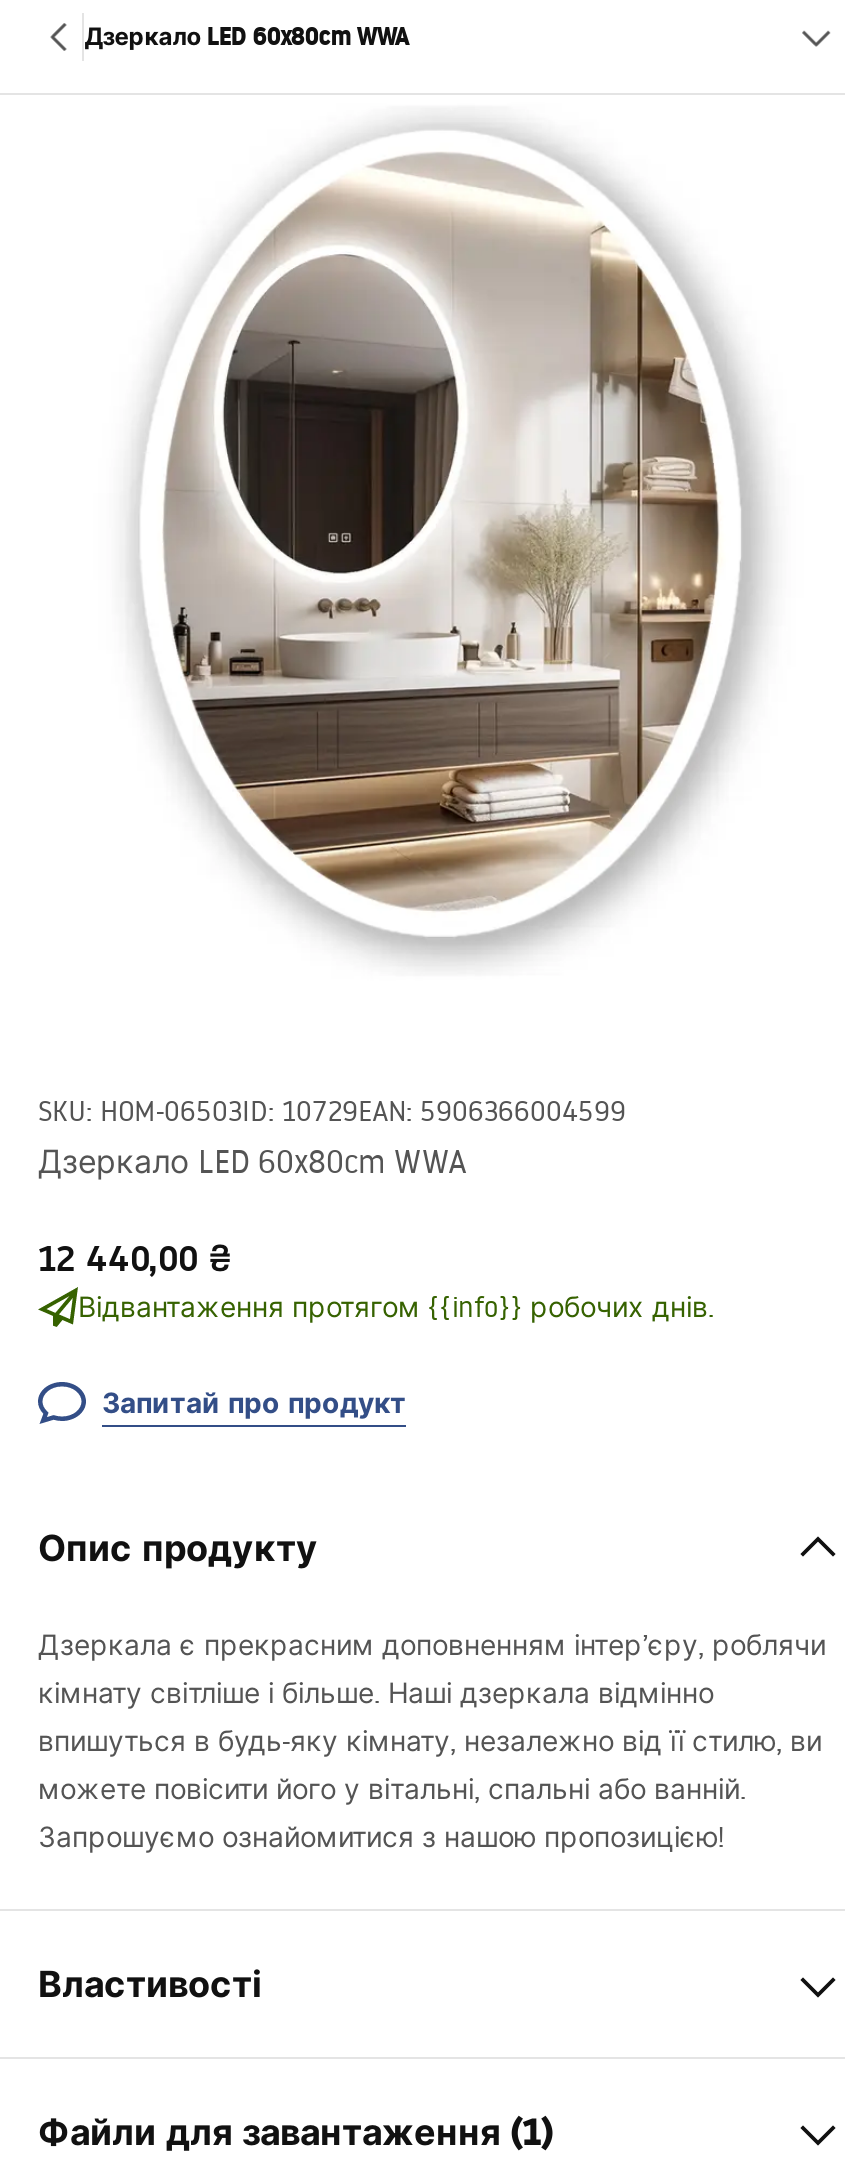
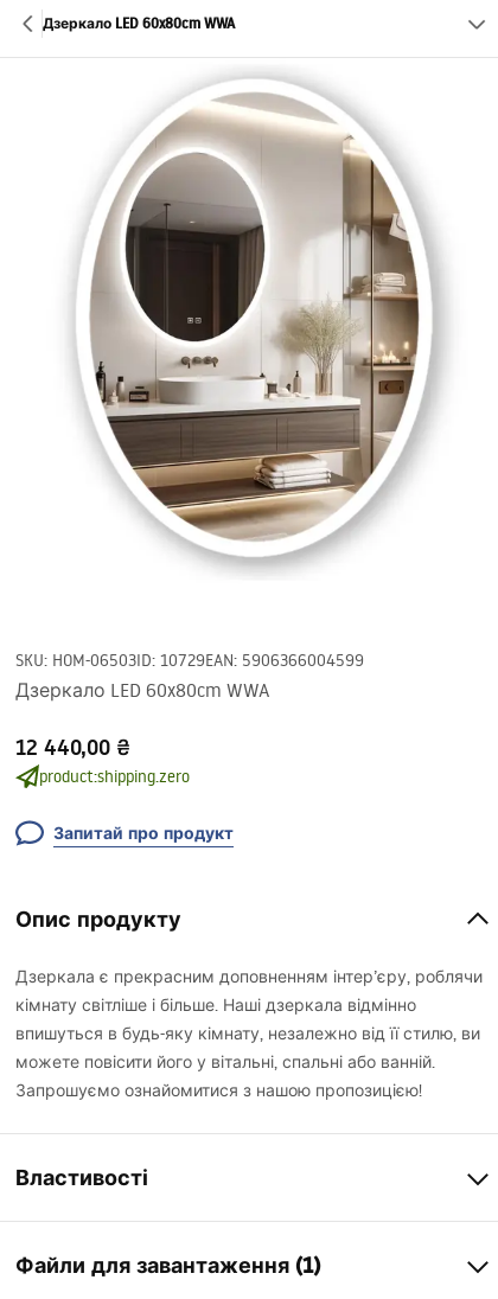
- Відвантаження протягом {{info}} робочих днів.
+ product:shipping.zero
